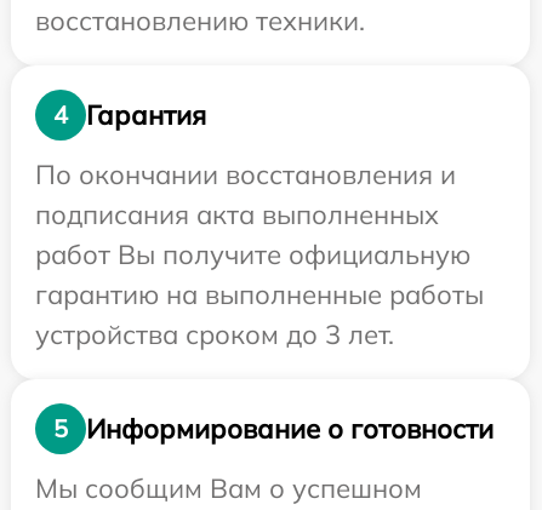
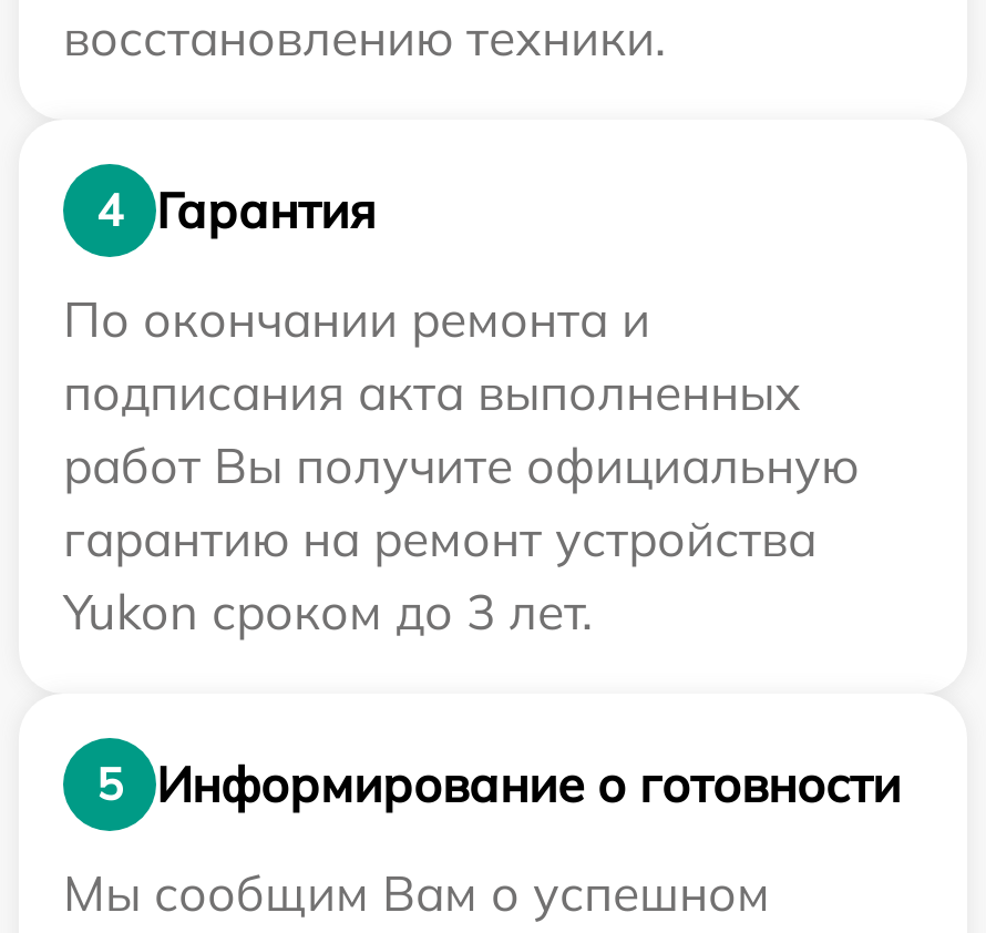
- По окончании восстановления и
+ По окончании ремонта и

- гарантию на выполненные работы
+ гарантию на ремонт устройства

- устройства сроком до 3 лет.
+ Yukon сроком до 3 лет.
